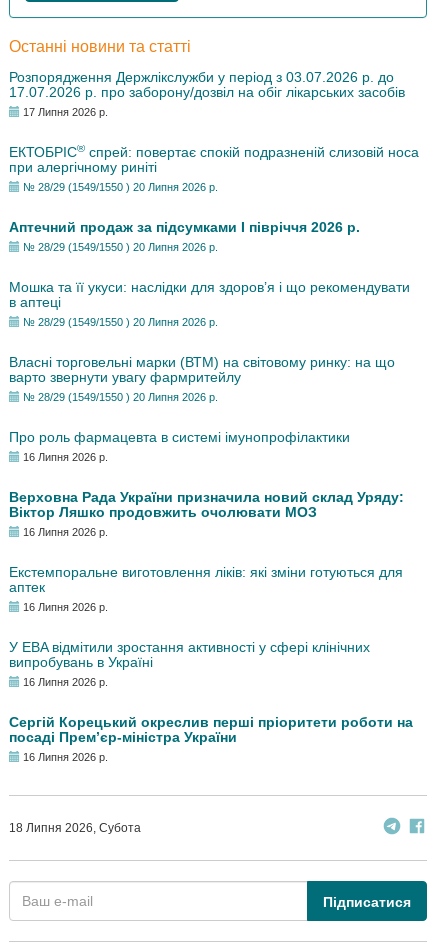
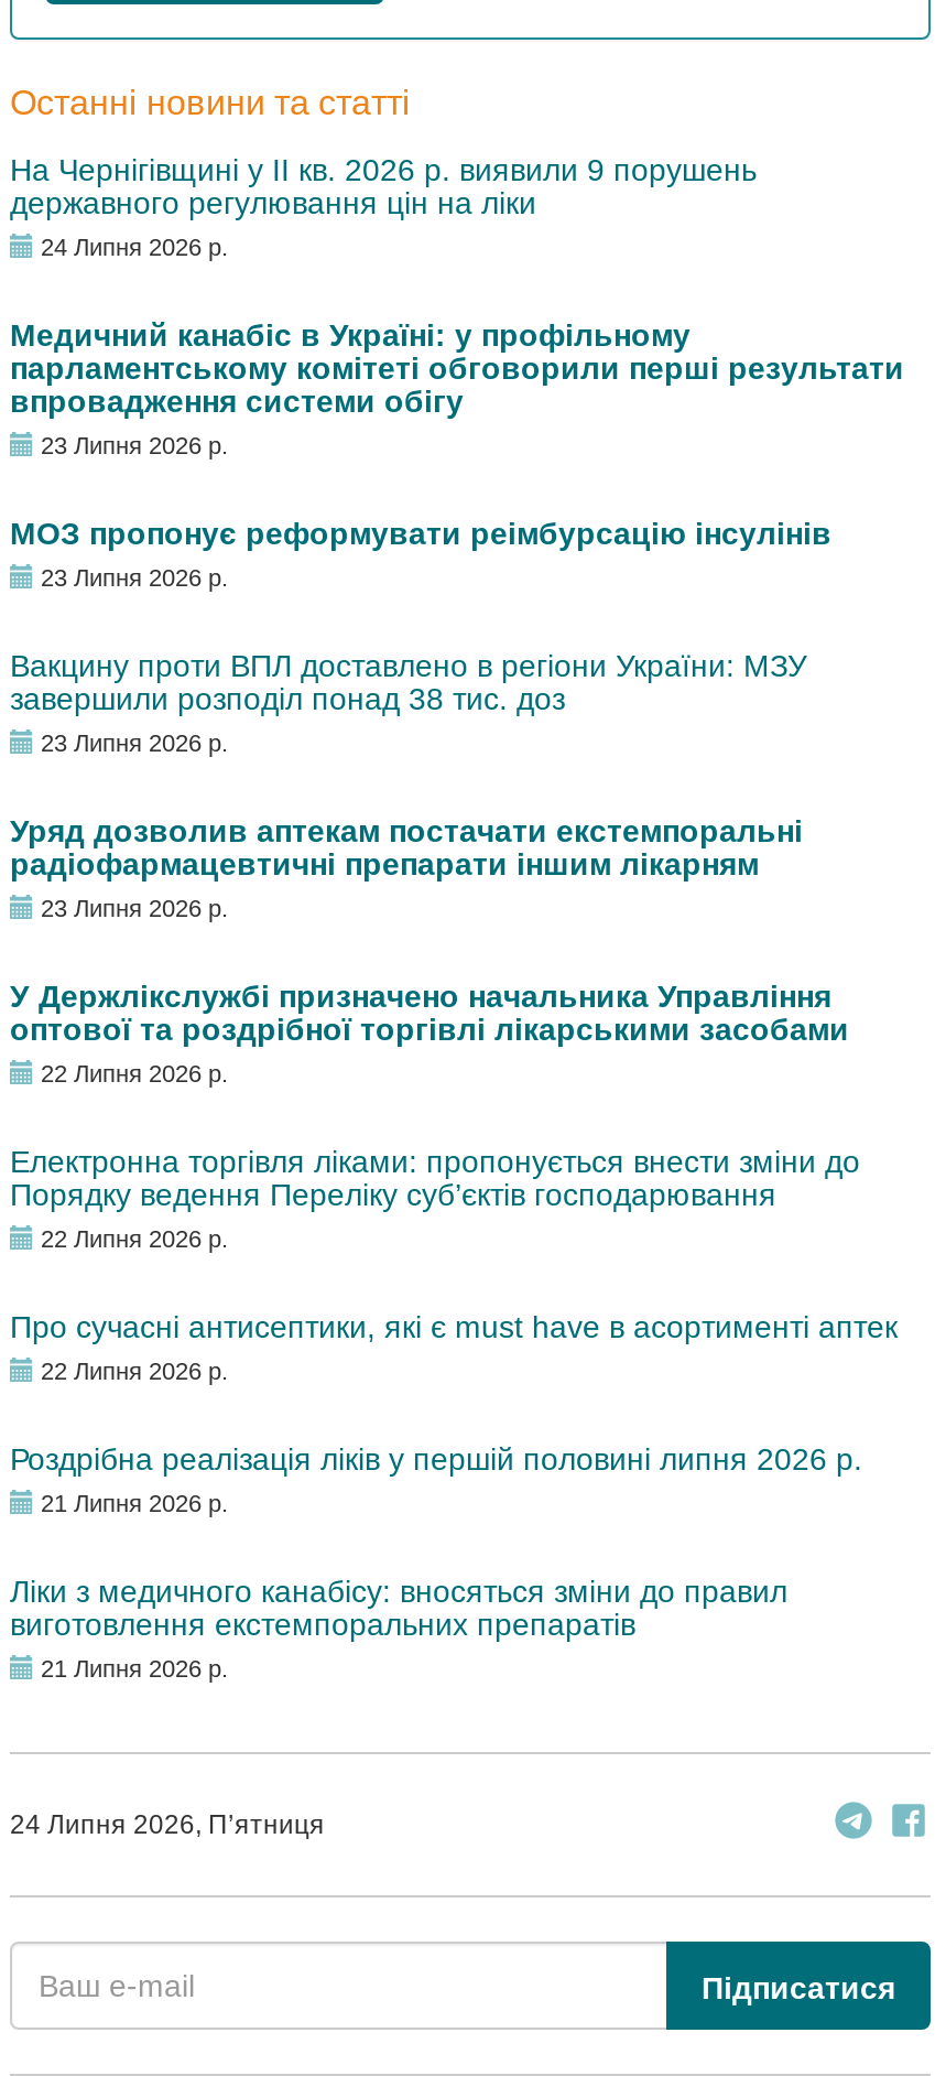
- Розпорядження Держлікслужби у період з 03.07.2026 р. до
- 17.07.2026 р. про заборону/дозвіл на обіг лікарських засобів
- 17 Липня 2026 р.
+ На Чернігівщині у ІІ кв. 2026 р. виявили 9 порушень
+ державного регулювання цін на ліки
+ 24 Липня 2026 р.

- ЕКТОБРІС® спрей: повертає спокій подразненій слизовій носа
- при алергічному риніті
- № 28/29 (1549/1550 ) 20 Липня 2026 р.
+ Медичний канабіс в Україні: у профільному
+ парламентському комітеті обговорили перші результати
+ впровадження системи обігу
+ 23 Липня 2026 р.

- Аптечний продаж за підсумками І півріччя 2026 р.
- № 28/29 (1549/1550 ) 20 Липня 2026 р.
+ МОЗ пропонує реформувати реімбурсацію інсулінів
+ 23 Липня 2026 р.

- Мошка та її укуси: наслідки для здоров’я і що рекомендувати
- в аптеці
- № 28/29 (1549/1550 ) 20 Липня 2026 р.
+ Вакцину проти ВПЛ доставлено в регіони України: МЗУ
+ завершили розподіл понад 38 тис. доз
+ 23 Липня 2026 р.

- Власні торговельні марки (ВТМ) на світовому ринку: на що
- варто звернути увагу фармритейлу
- № 28/29 (1549/1550 ) 20 Липня 2026 р.
+ Уряд дозволив аптекам постачати екстемпоральні
+ радіофармацевтичні препарати іншим лікарням
+ 23 Липня 2026 р.

- Про роль фармацевта в системі імунопрофілактики
- 16 Липня 2026 р.
+ У Держлікслужбі призначено начальника Управління
+ оптової та роздрібної торгівлі лікарськими засобами
+ 22 Липня 2026 р.

- Верховна Рада України призначила новий склад Уряду:
- Віктор Ляшко продовжить очолювати МОЗ
- 16 Липня 2026 р.
+ Електронна торгівля ліками: пропонується внести зміни до
+ Порядку ведення Переліку суб’єктів господарювання
+ 22 Липня 2026 р.

- Екстемпоральне виготовлення ліків: які зміни готуються для
- аптек
- 16 Липня 2026 р.
+ Про сучасні антисептики, які є must have в асортименті аптек
+ 22 Липня 2026 р.

- У EBA відмітили зростання активності у сфері клінічних
- випробувань в Україні
- 16 Липня 2026 р.
+ Роздрібна реалізація ліків у першій половині липня 2026 р.
+ 21 Липня 2026 р.

- Сергій Корецький окреслив перші пріоритети роботи на
- посаді Прем’єр-міністра України
- 16 Липня 2026 р.
+ Ліки з медичного канабісу: вносяться зміни до правил
+ виготовлення екстемпоральних препаратів
+ 21 Липня 2026 р.

- 18 Липня 2026, Субота
+ 24 Липня 2026, П’ятниця
